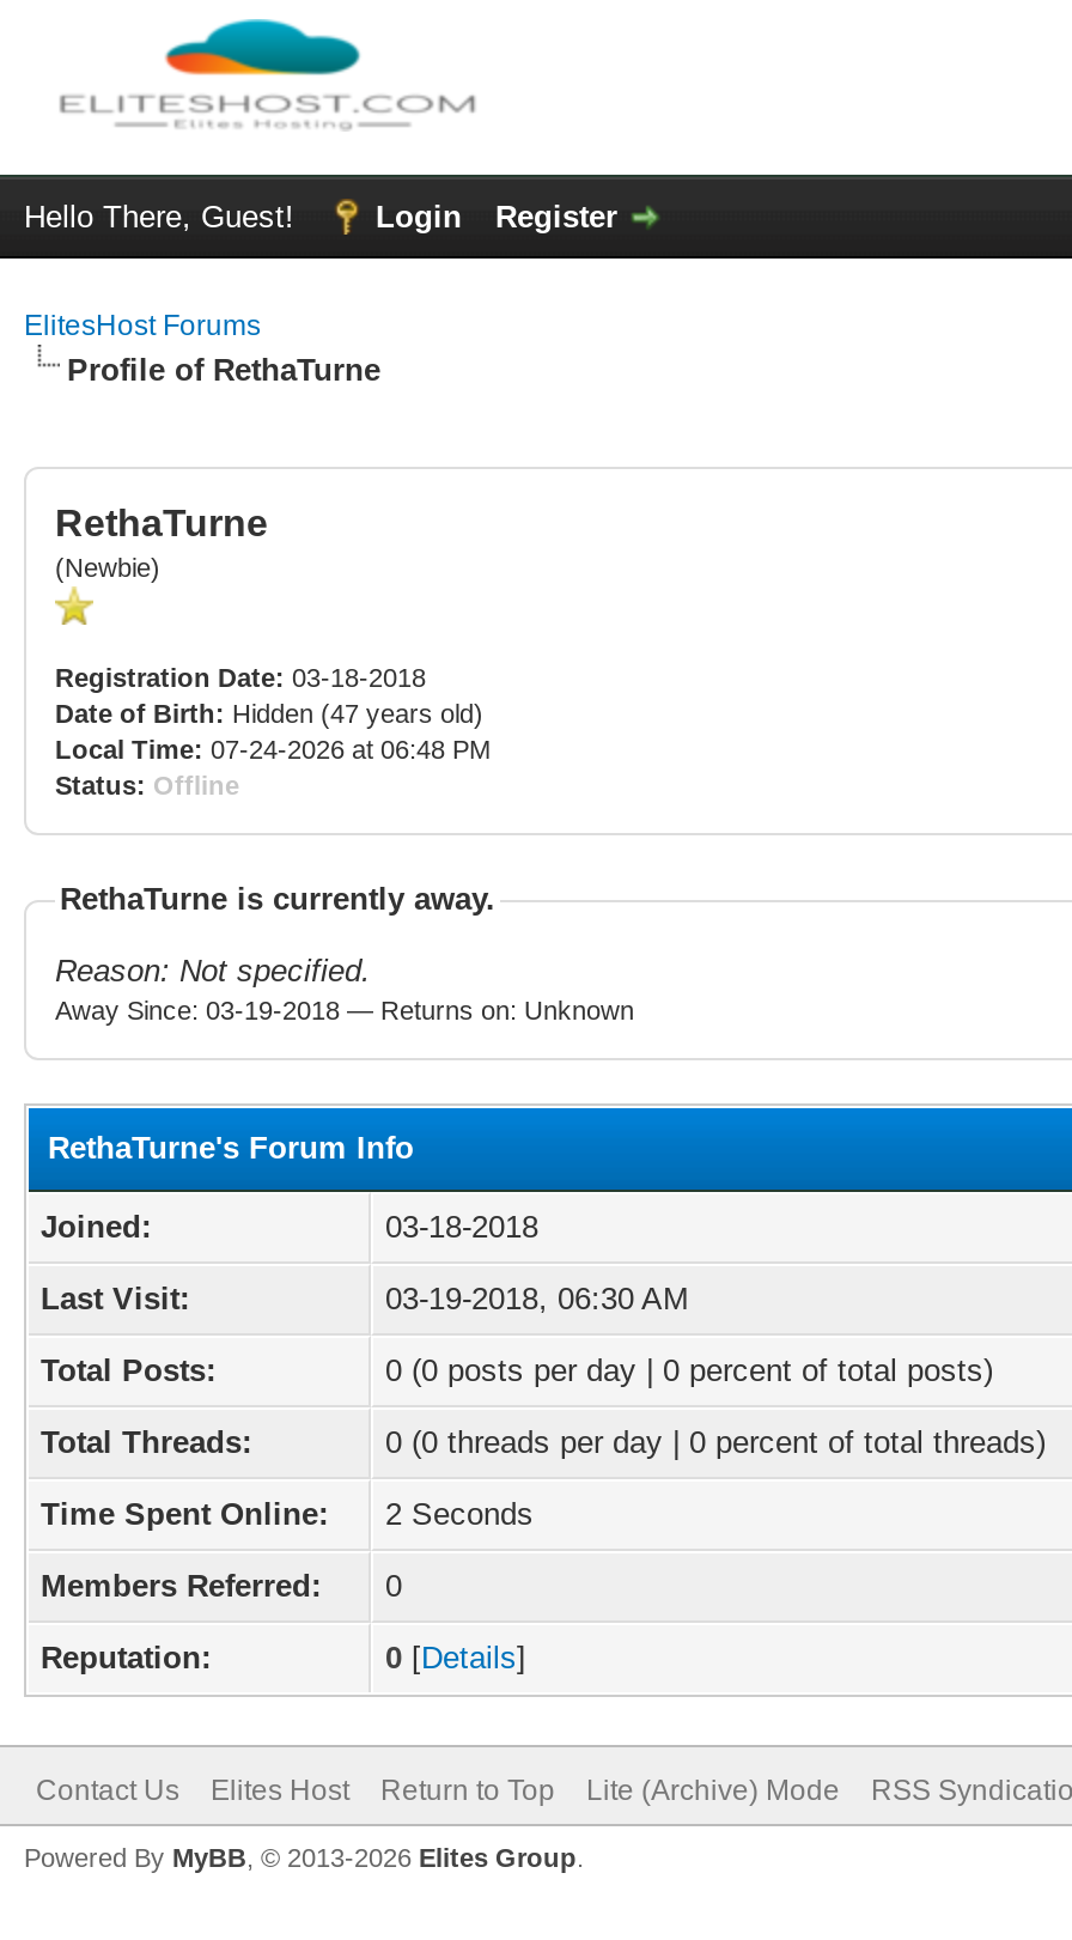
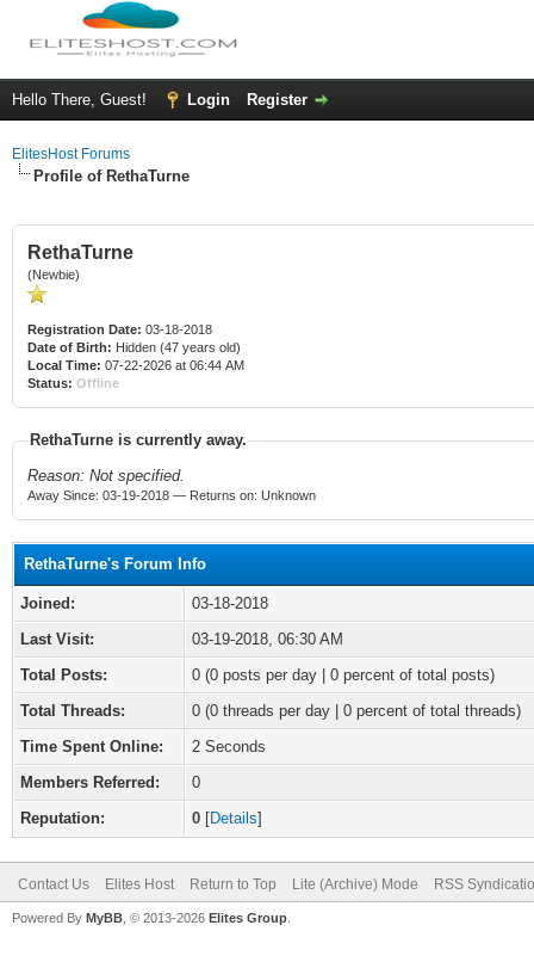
- Local Time: 07-24-2026 at 06:48 PM
+ Local Time: 07-22-2026 at 06:44 AM
